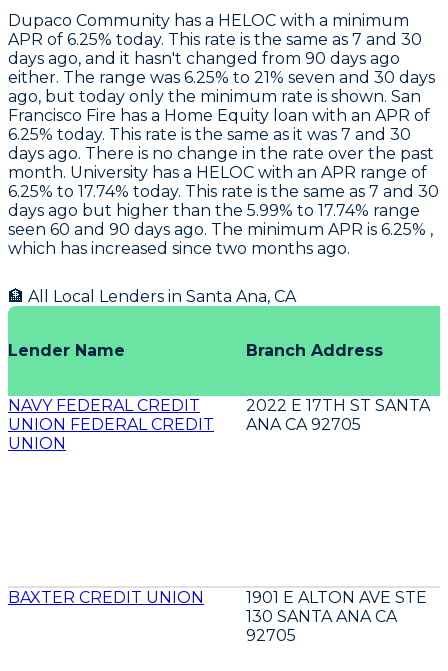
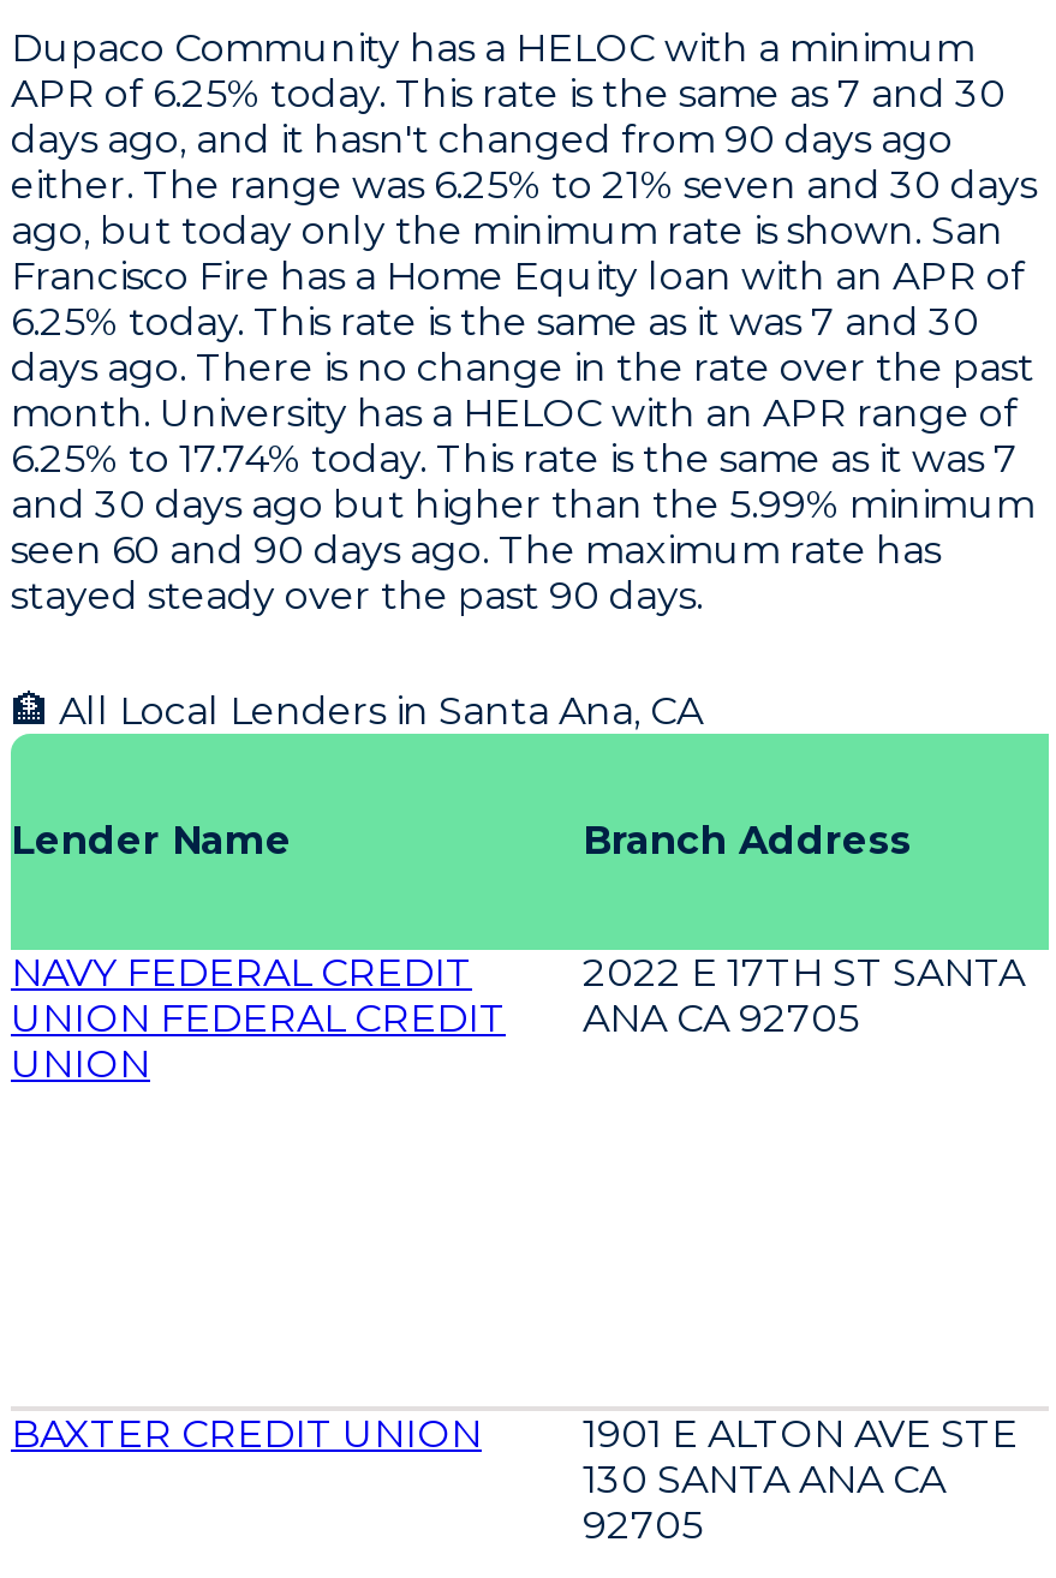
- 6.25% to 17.74% today. This rate is the same as 7 and 30
- days ago but higher than the 5.99% to 17.74% range
- seen 60 and 90 days ago. The minimum APR is 6.25% ,
- which has increased since two months ago.
+ 6.25% to 17.74% today. This rate is the same as it was 7
+ and 30 days ago but higher than the 5.99% minimum
+ seen 60 and 90 days ago. The maximum rate has
+ stayed steady over the past 90 days.
